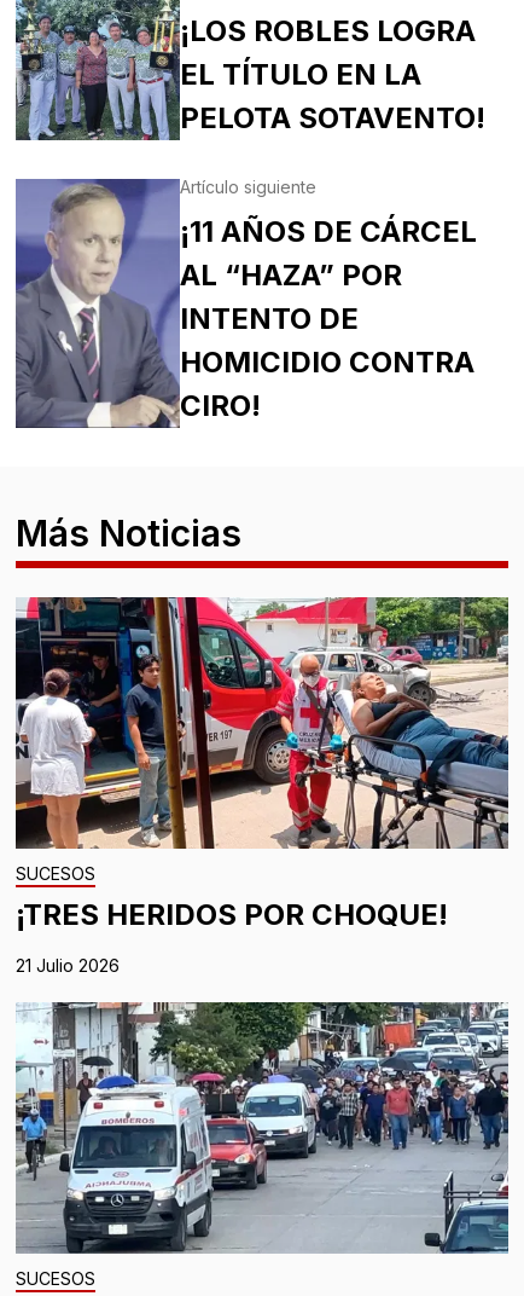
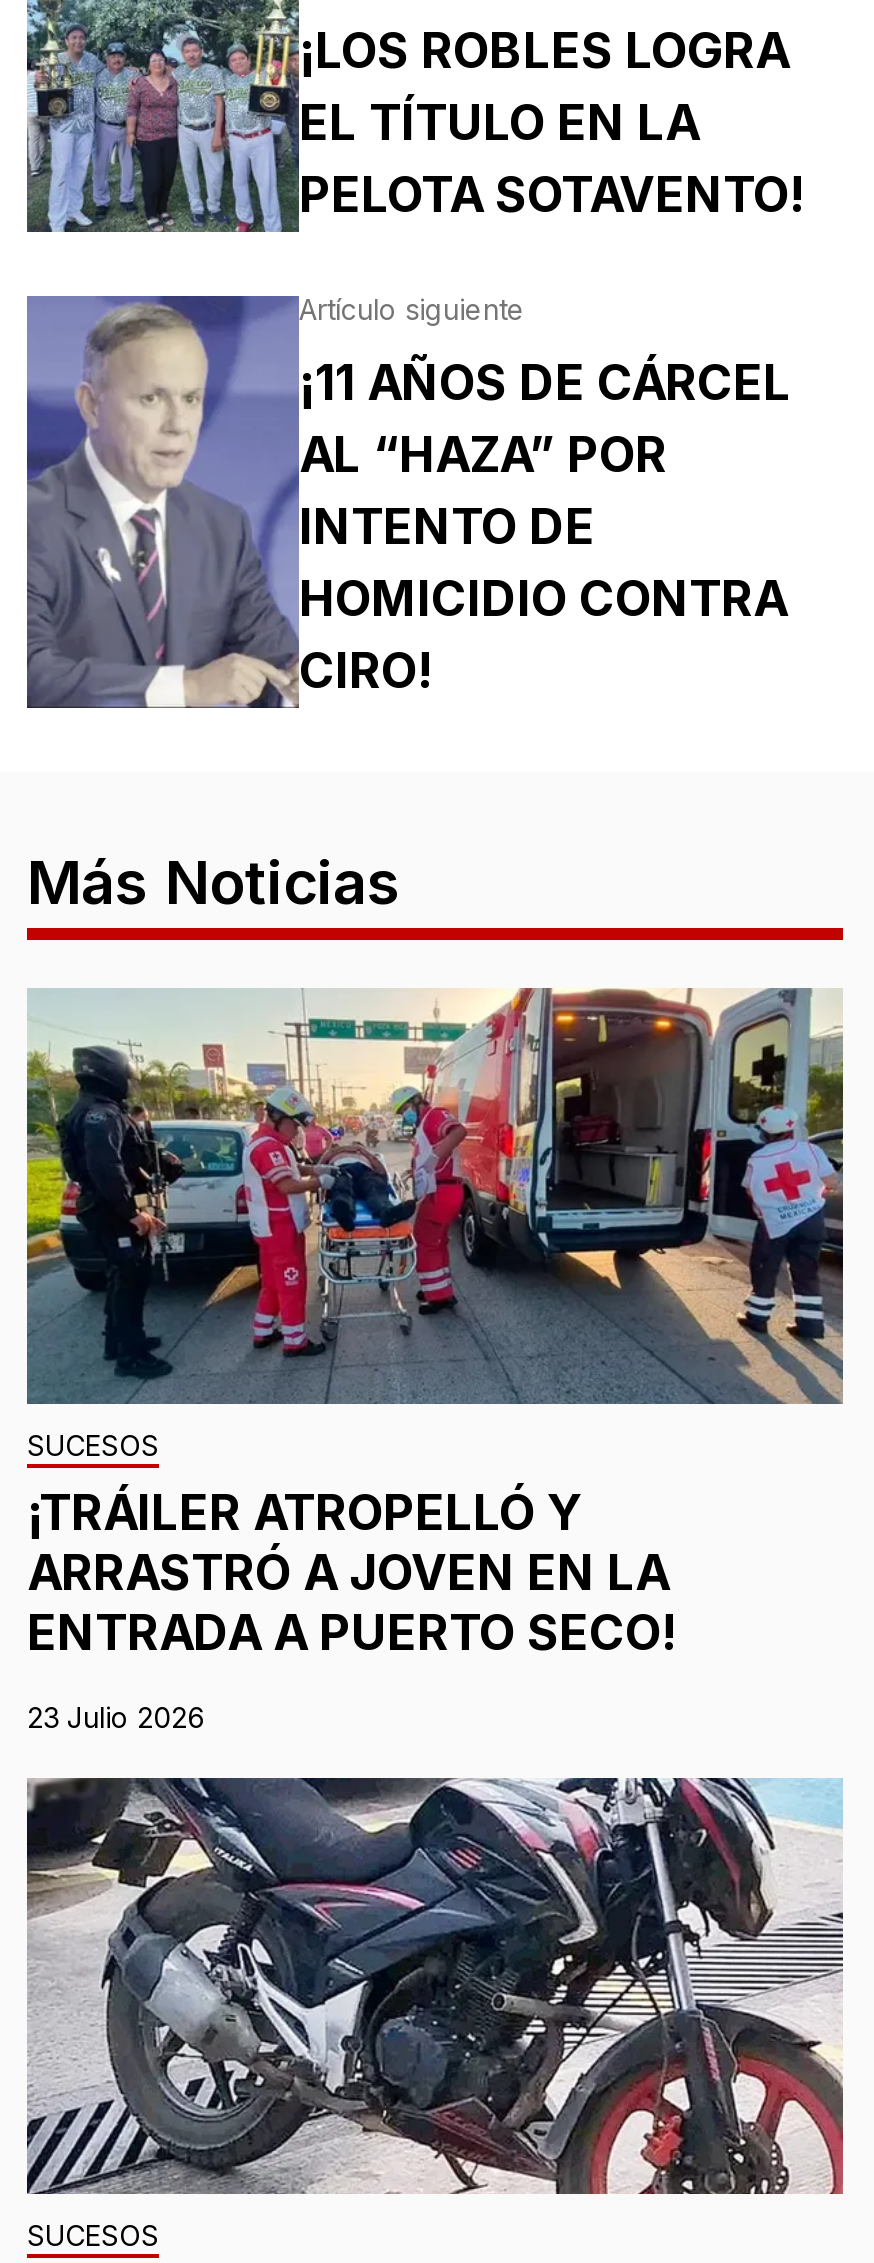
- [image]
- ¡TRES HERIDOS POR CHOQUE!
+ [image]
+ ¡TRÁILER ATROPELLÓ Y
+ ARRASTRÓ A JOVEN EN LA
+ ENTRADA A PUERTO SECO!

- 21 Julio 2026
+ 23 Julio 2026

- [image]
+ [image]
